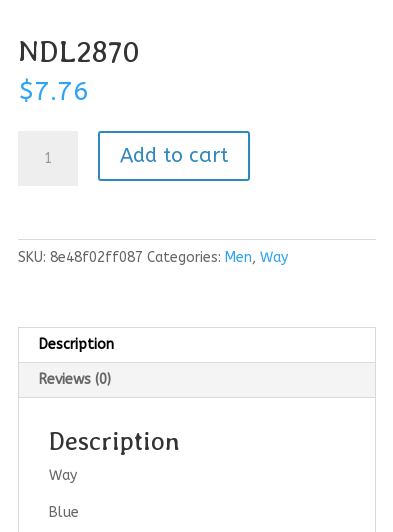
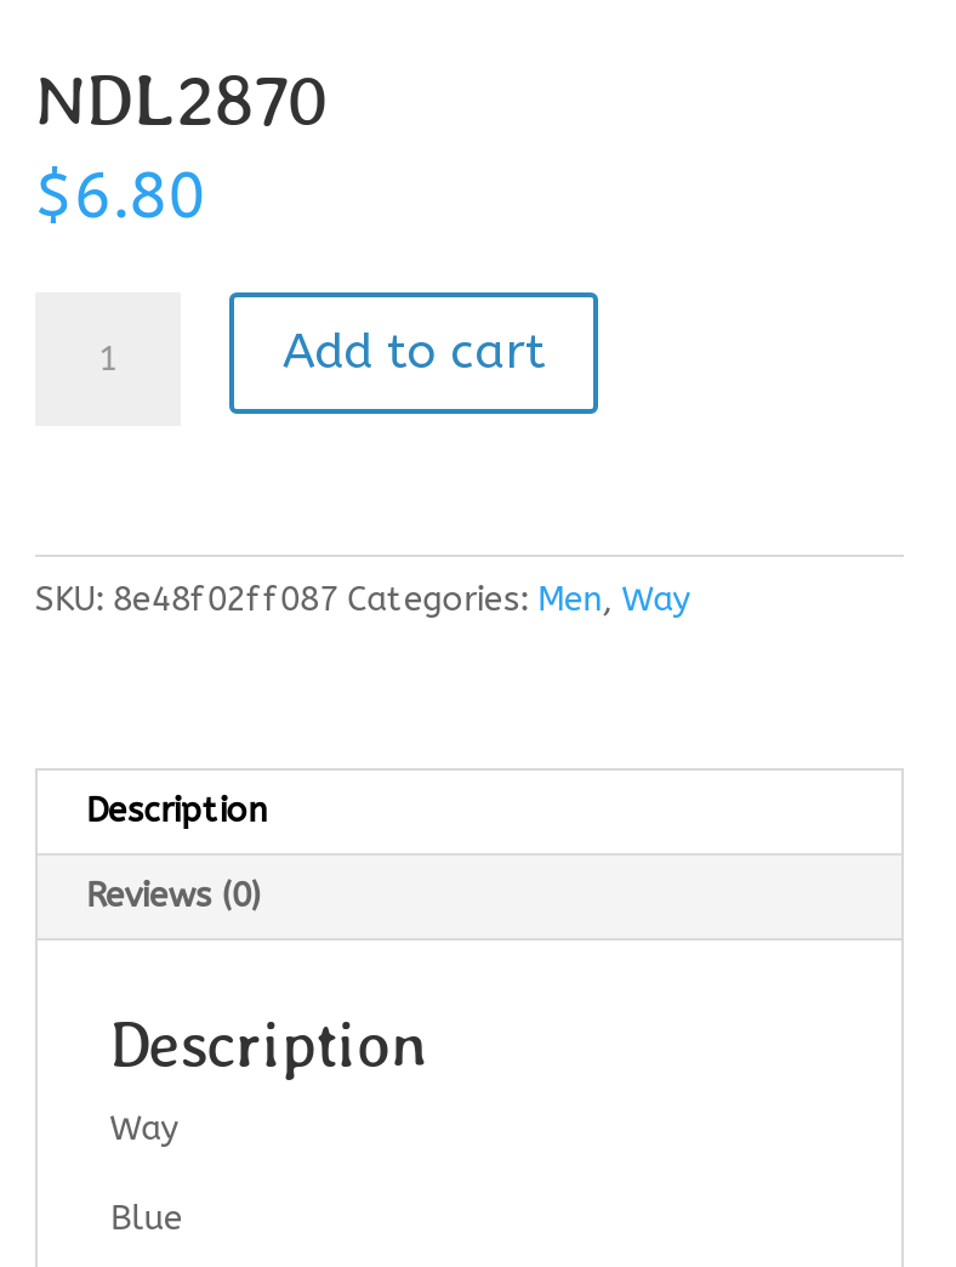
- $7.76
+ $6.80
